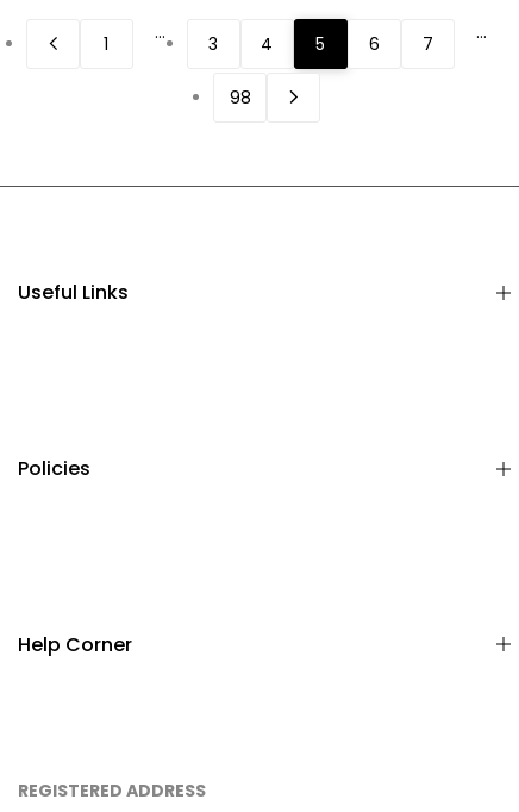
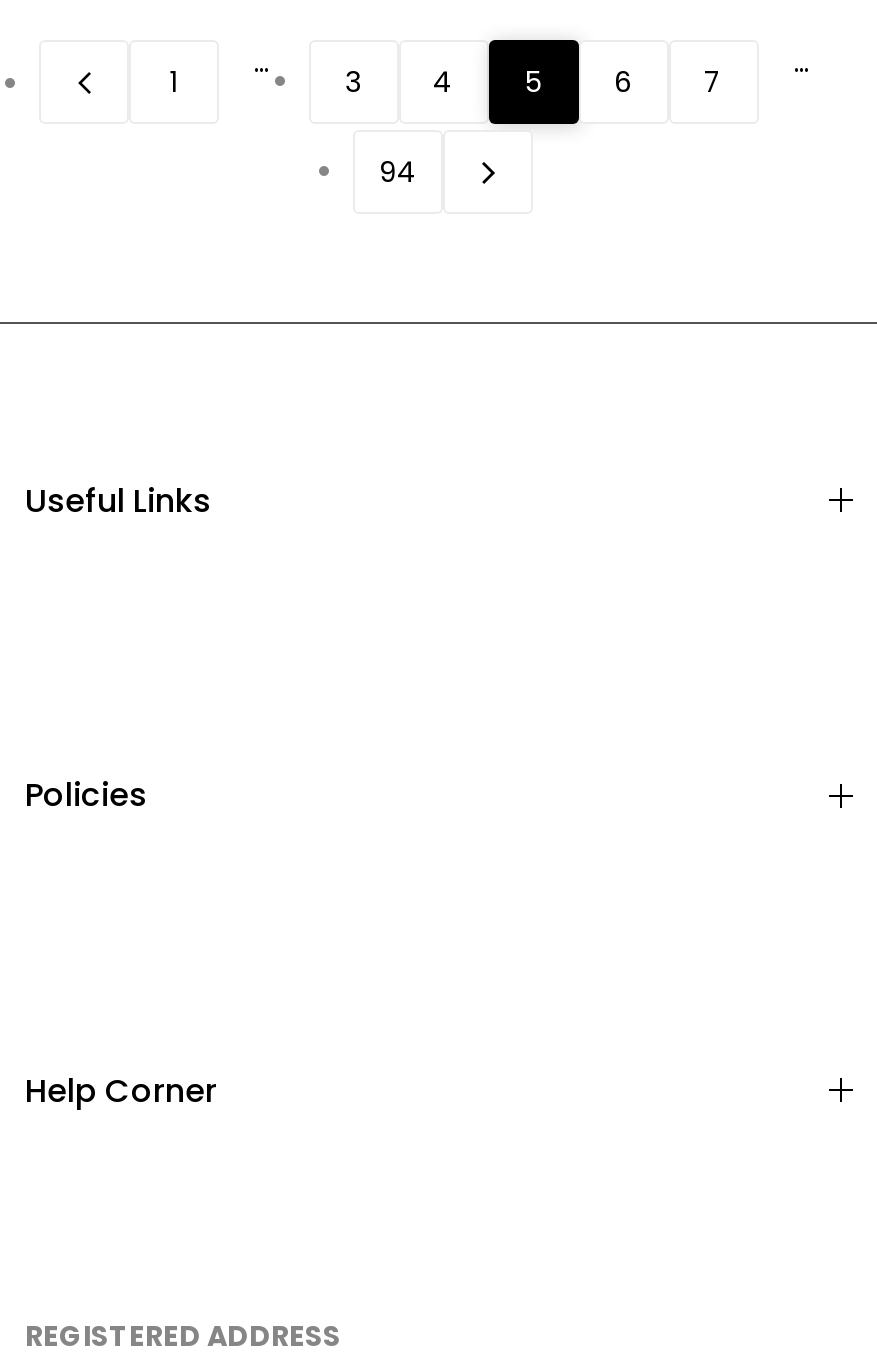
- 98
+ 94
